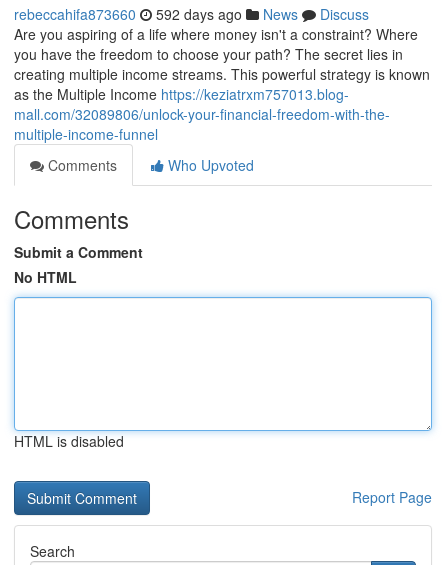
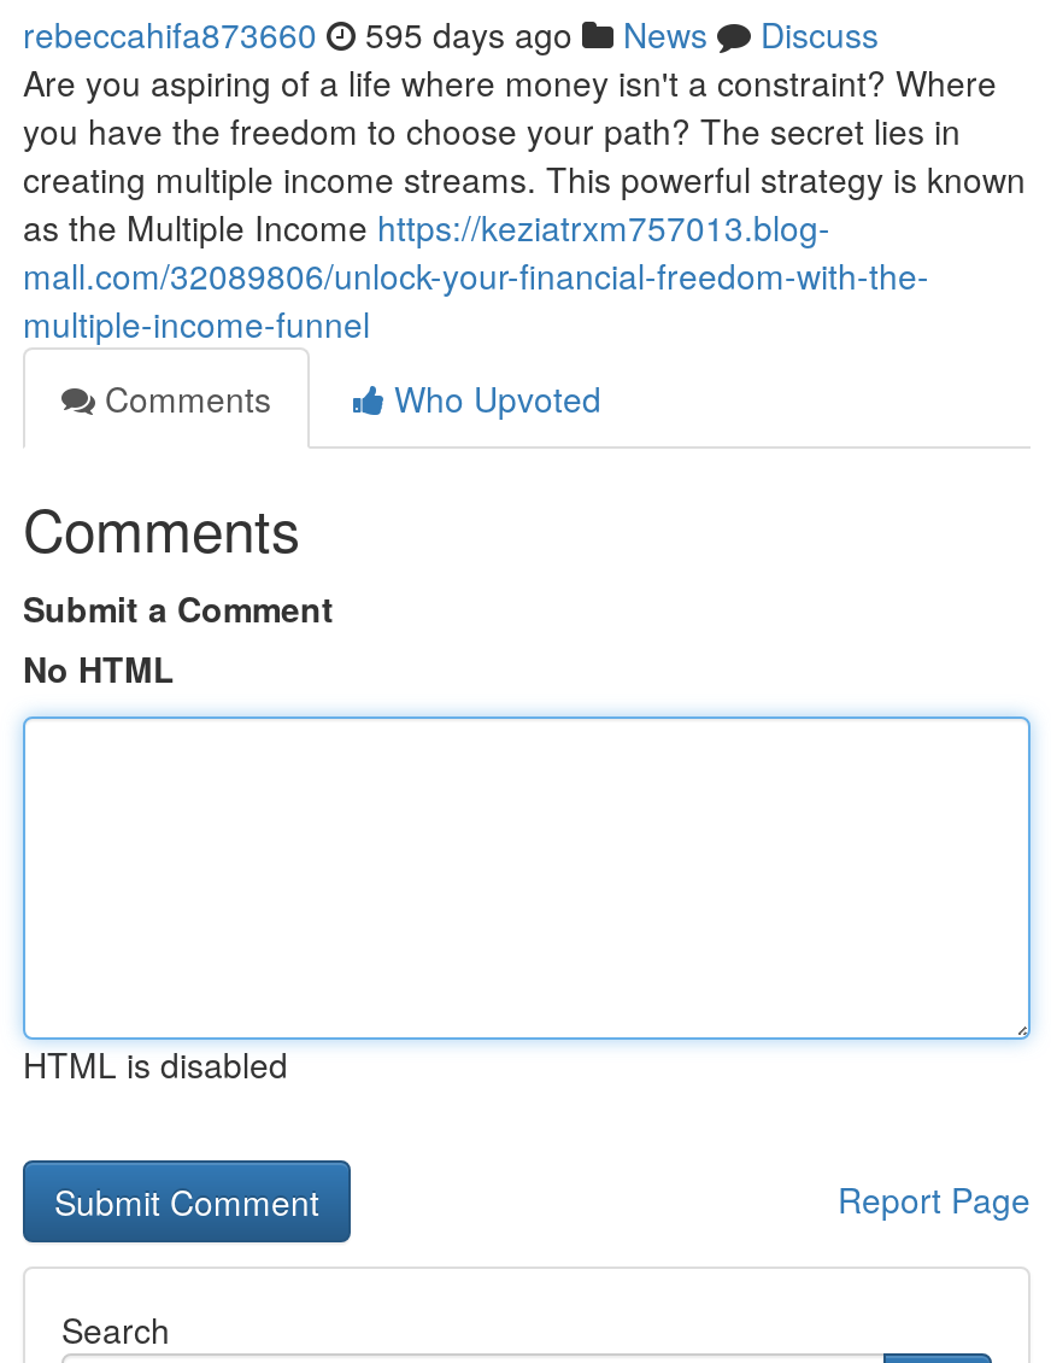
- rebeccahifa873660 592 days ago News Discuss
+ rebeccahifa873660 595 days ago News Discuss
